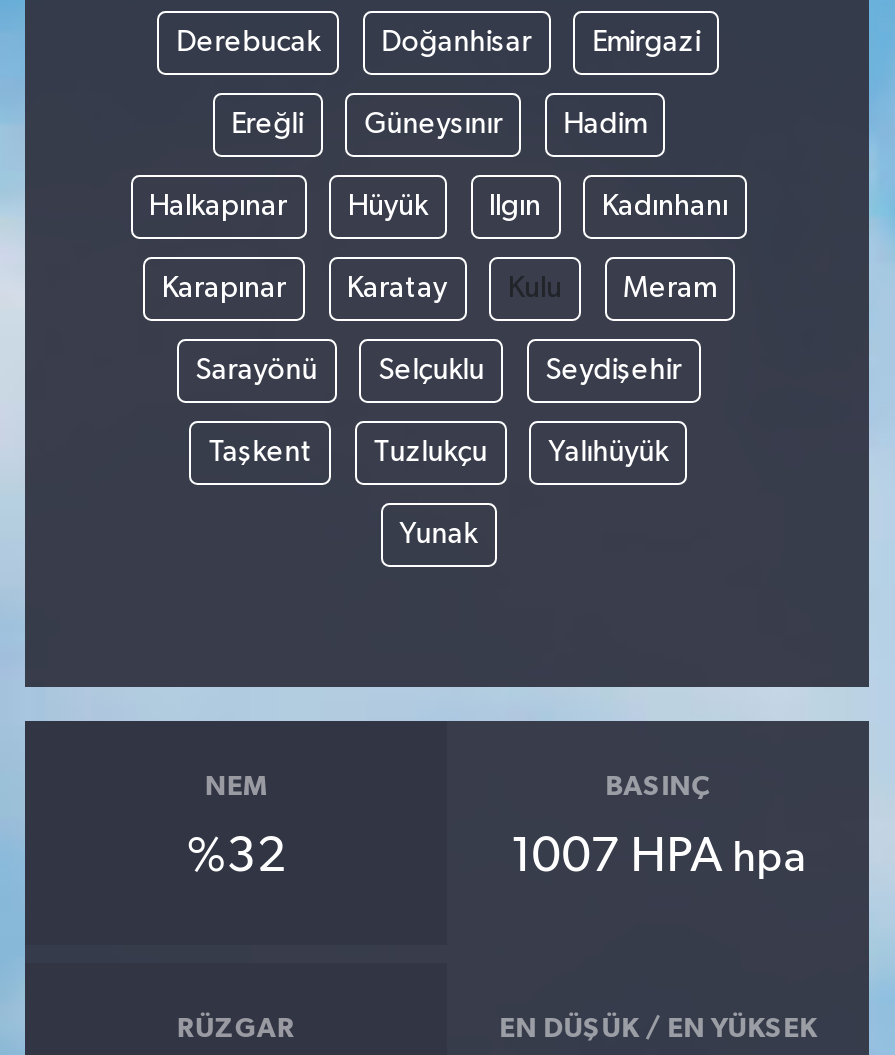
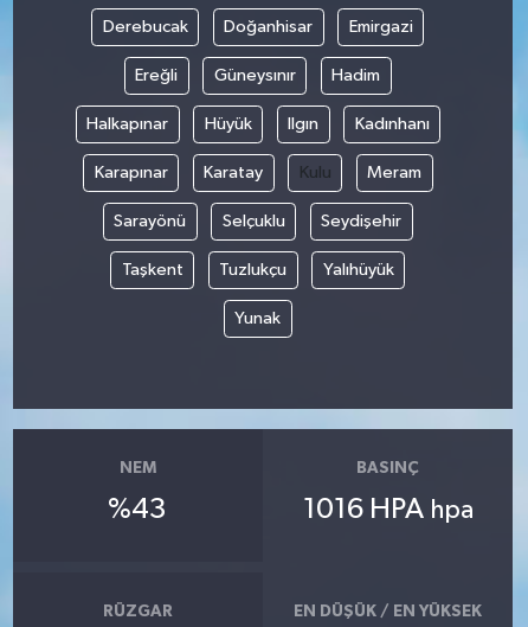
- %32
+ %43

- 1007 HPA hpa
+ 1016 HPA hpa
